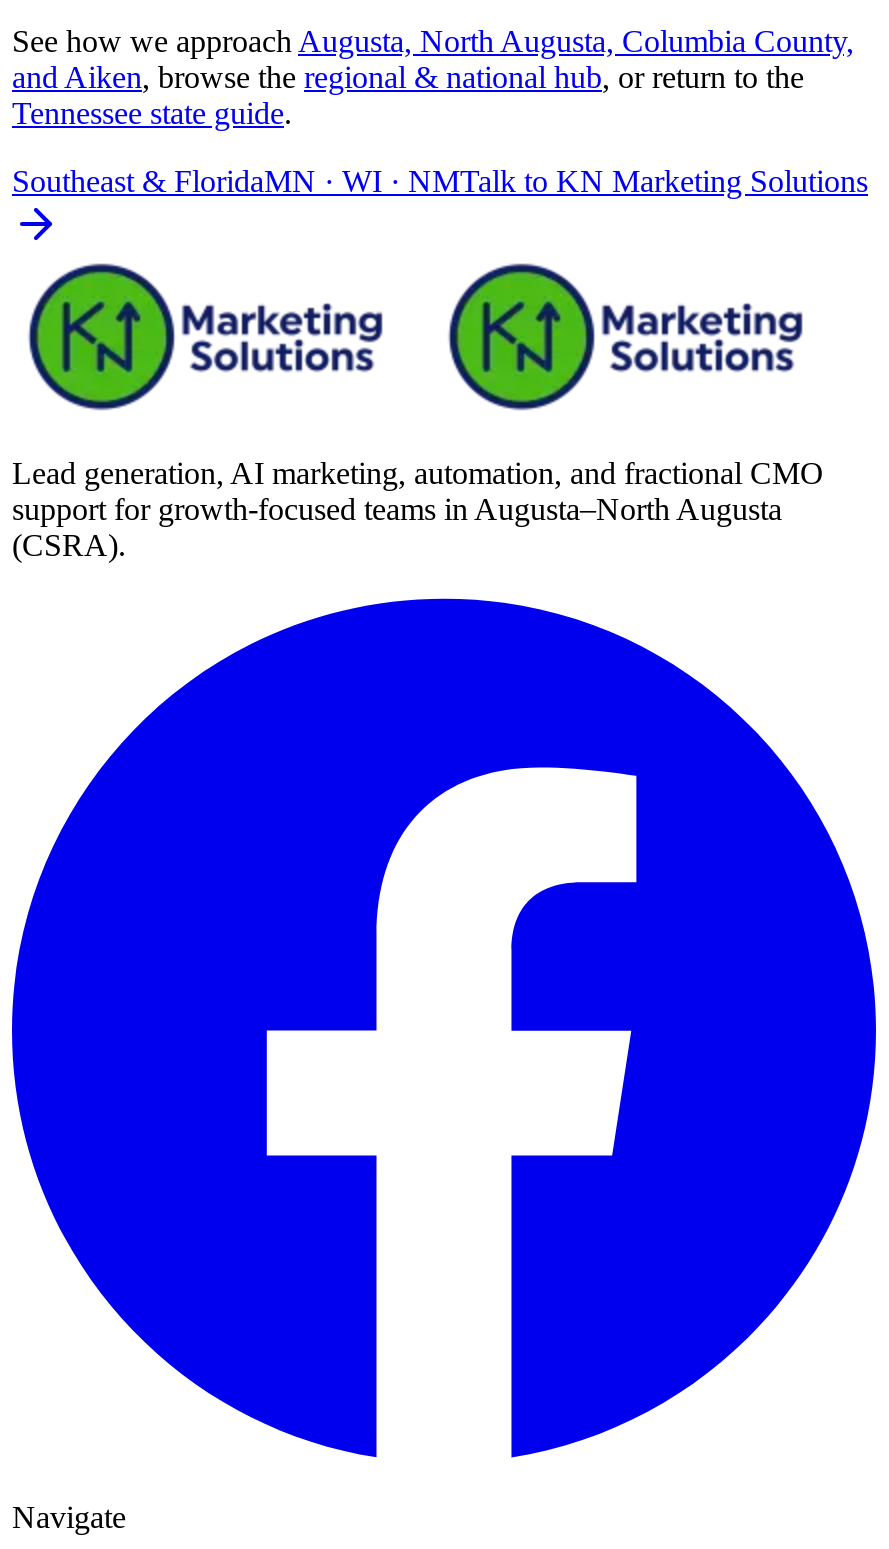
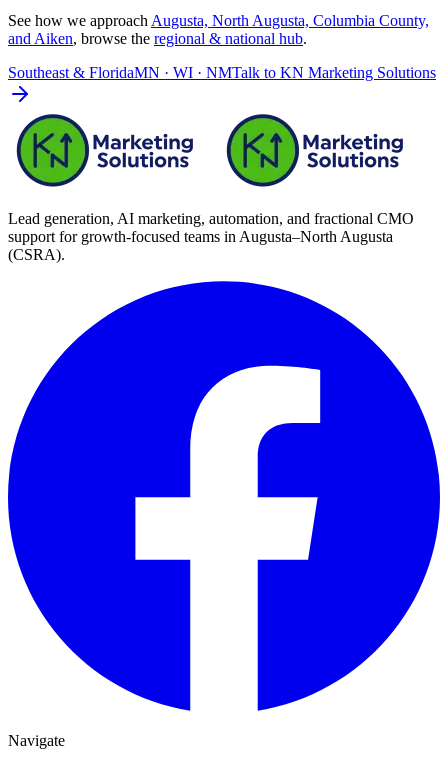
- and Aiken, browse the regional & national hub, or return to the
- Tennessee state guide.
+ and Aiken, browse the regional & national hub.
